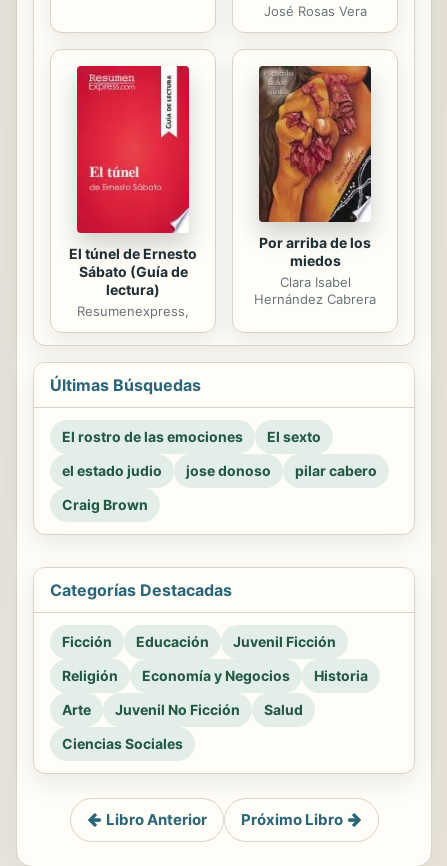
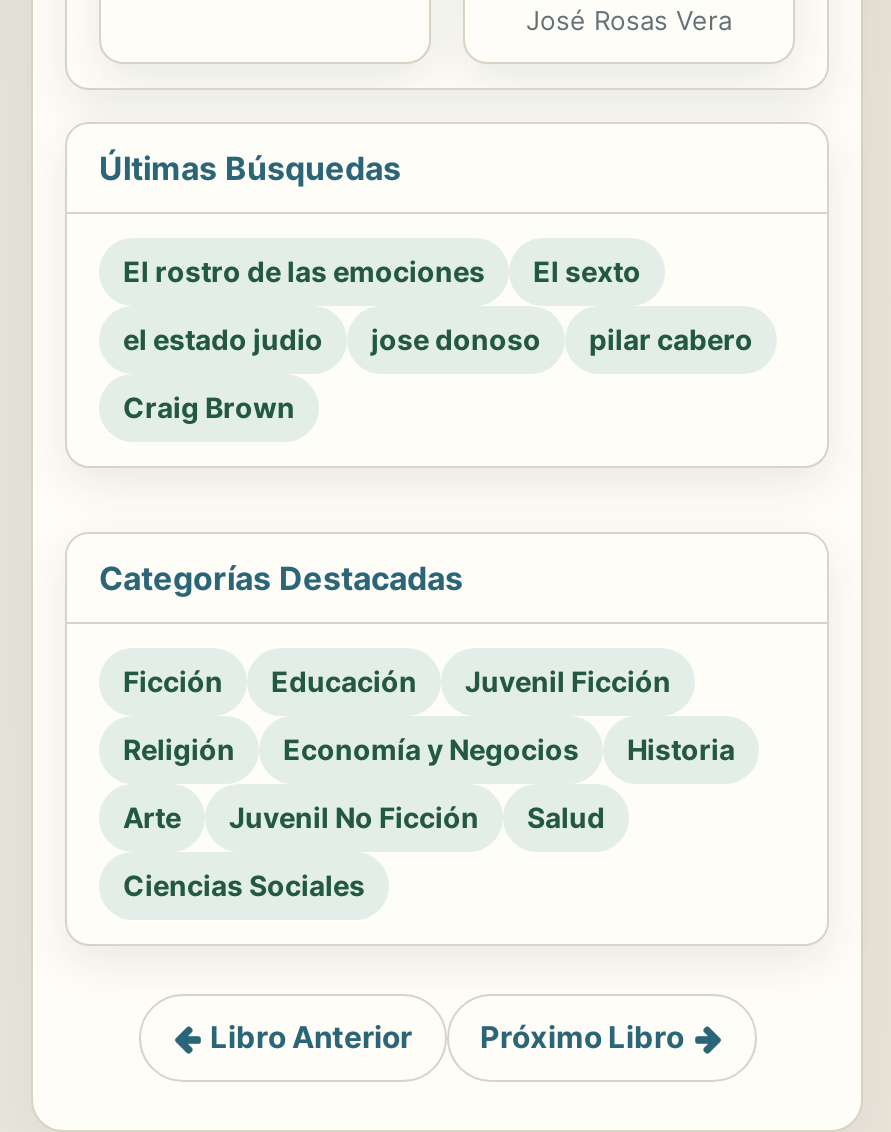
- [image]
- El túnel de Ernesto
- Sábato (Guía de
- lectura)
- Resumenexpress,

- [image]
- Por arriba de los
- miedos
- Clara Isabel
- Hernández Cabrera
